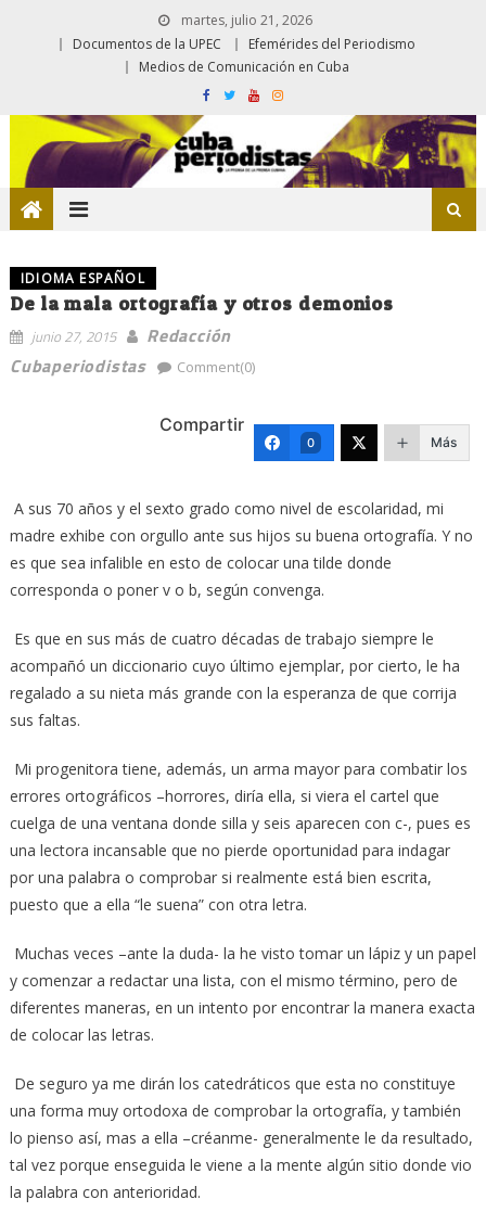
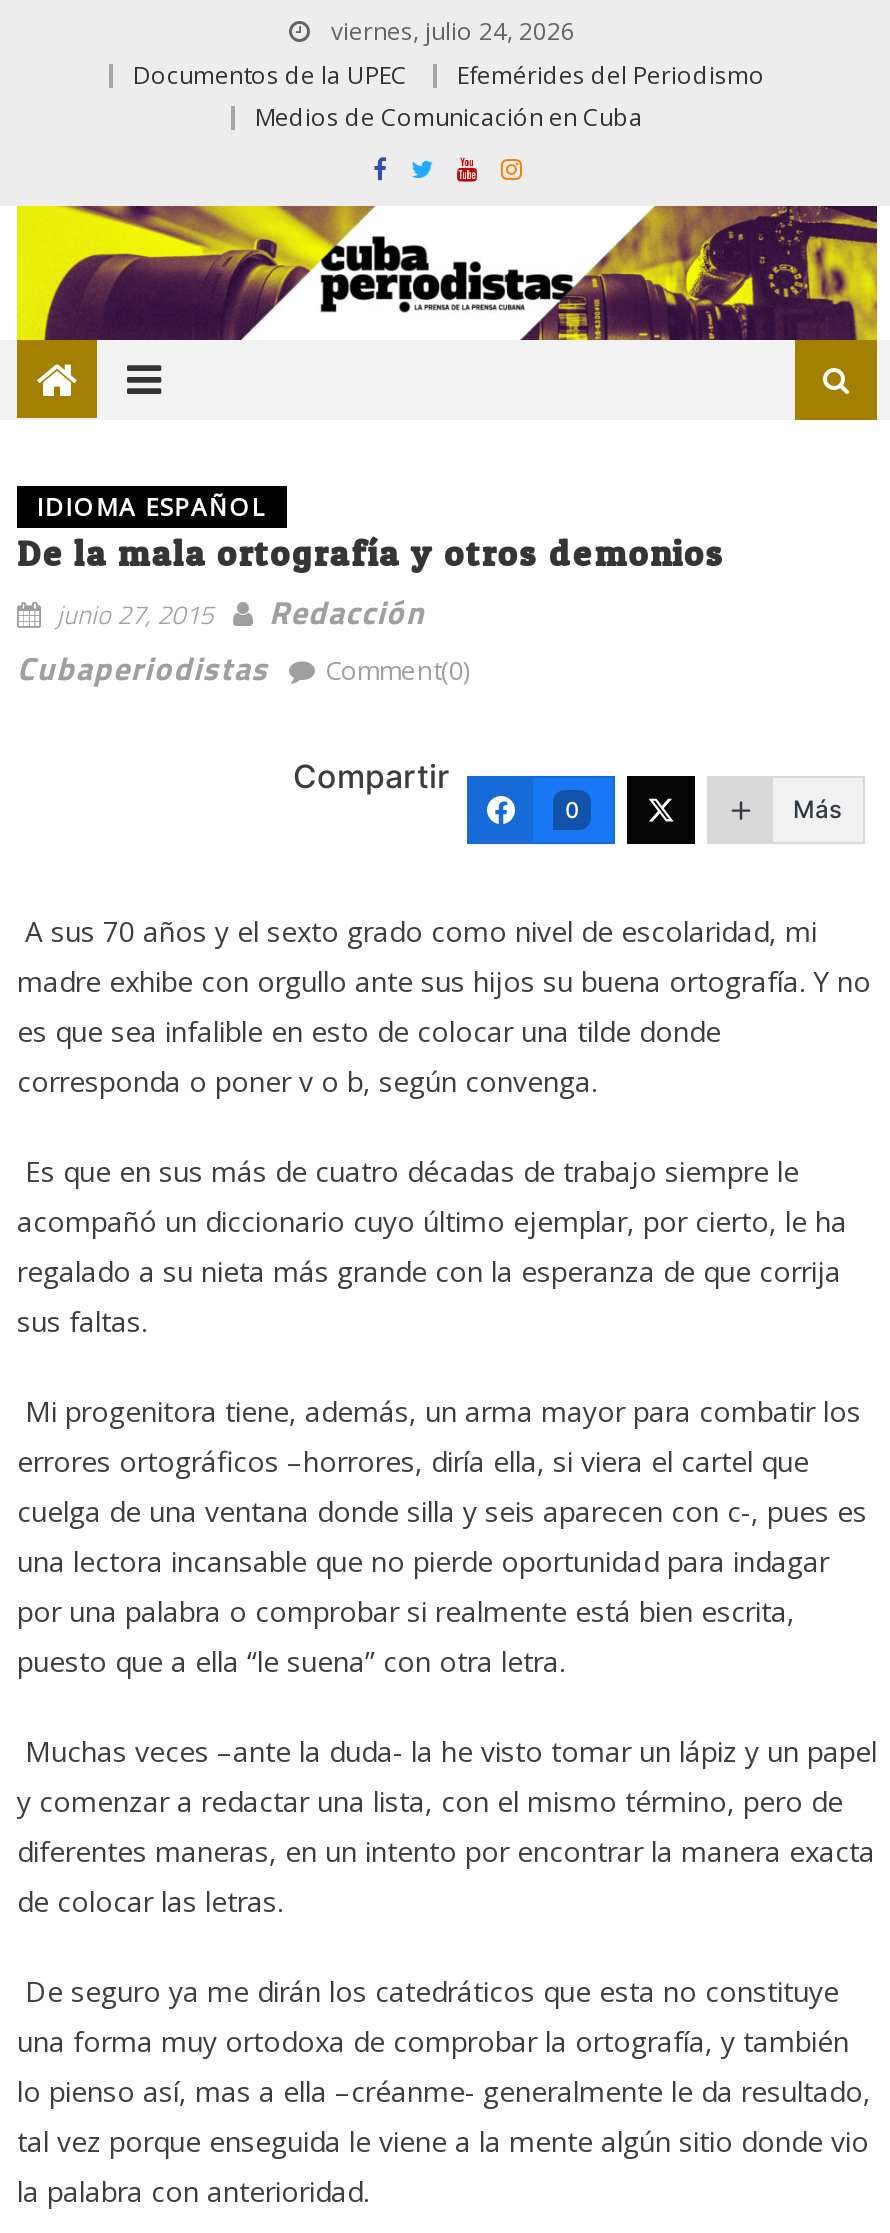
- martes, julio 21, 2026
+ viernes, julio 24, 2026
